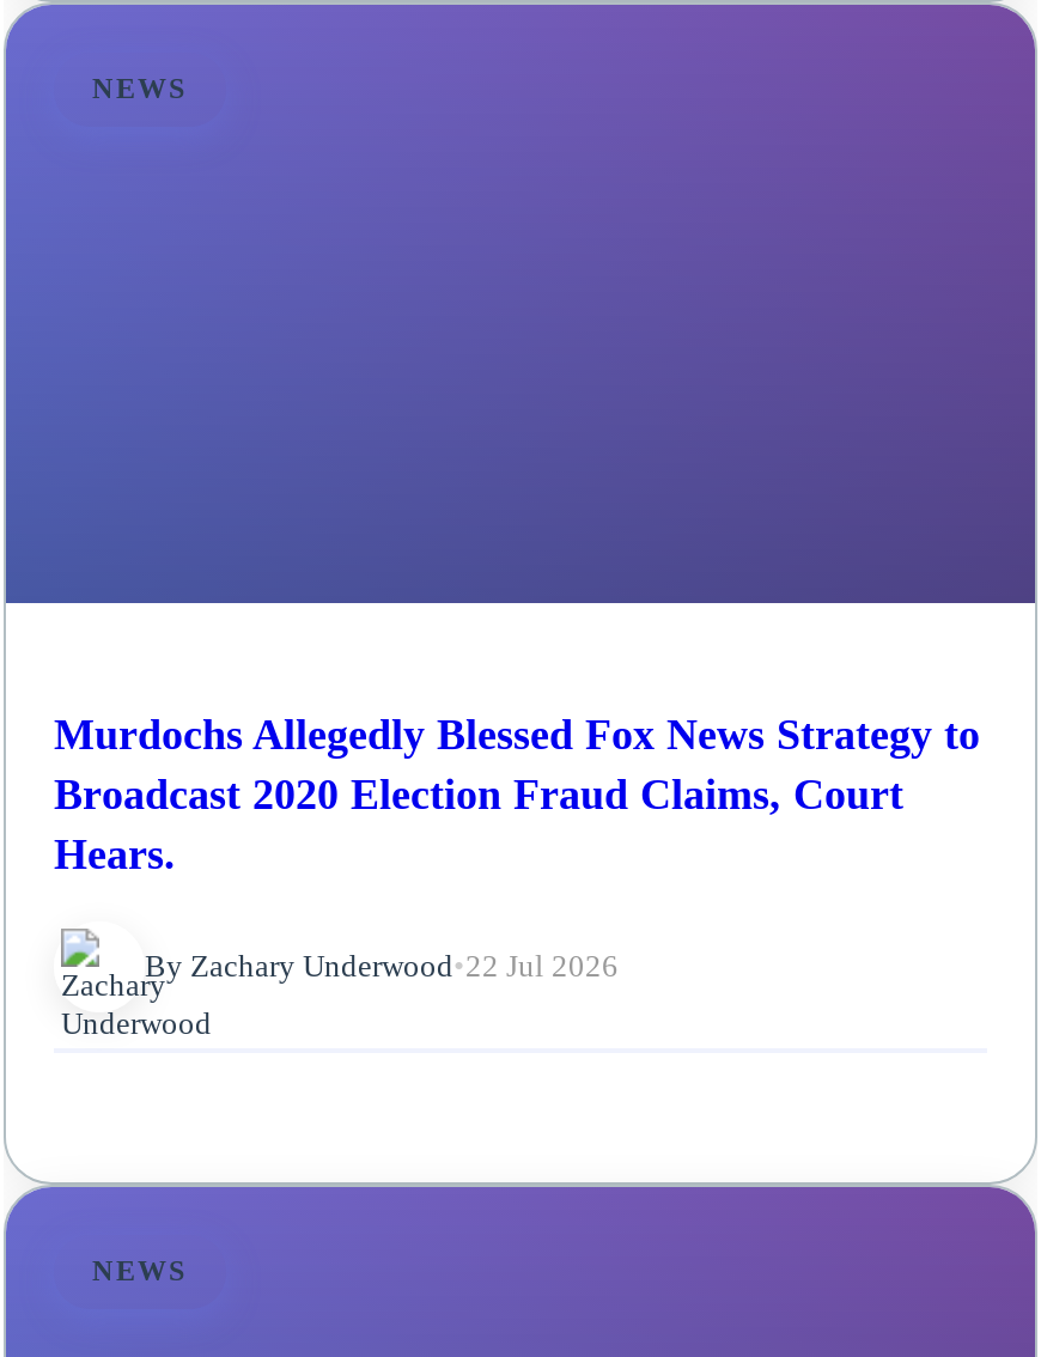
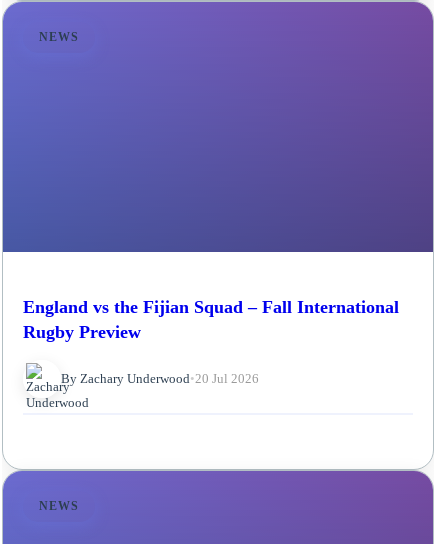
- Murdochs Allegedly Blessed Fox News Strategy to
- Broadcast 2020 Election Fraud Claims, Court
- Hears.
+ England vs the Fijian Squad – Fall International
+ Rugby Preview

- By Zachary Underwood • 22 Jul 2026
+ By Zachary Underwood • 20 Jul 2026
